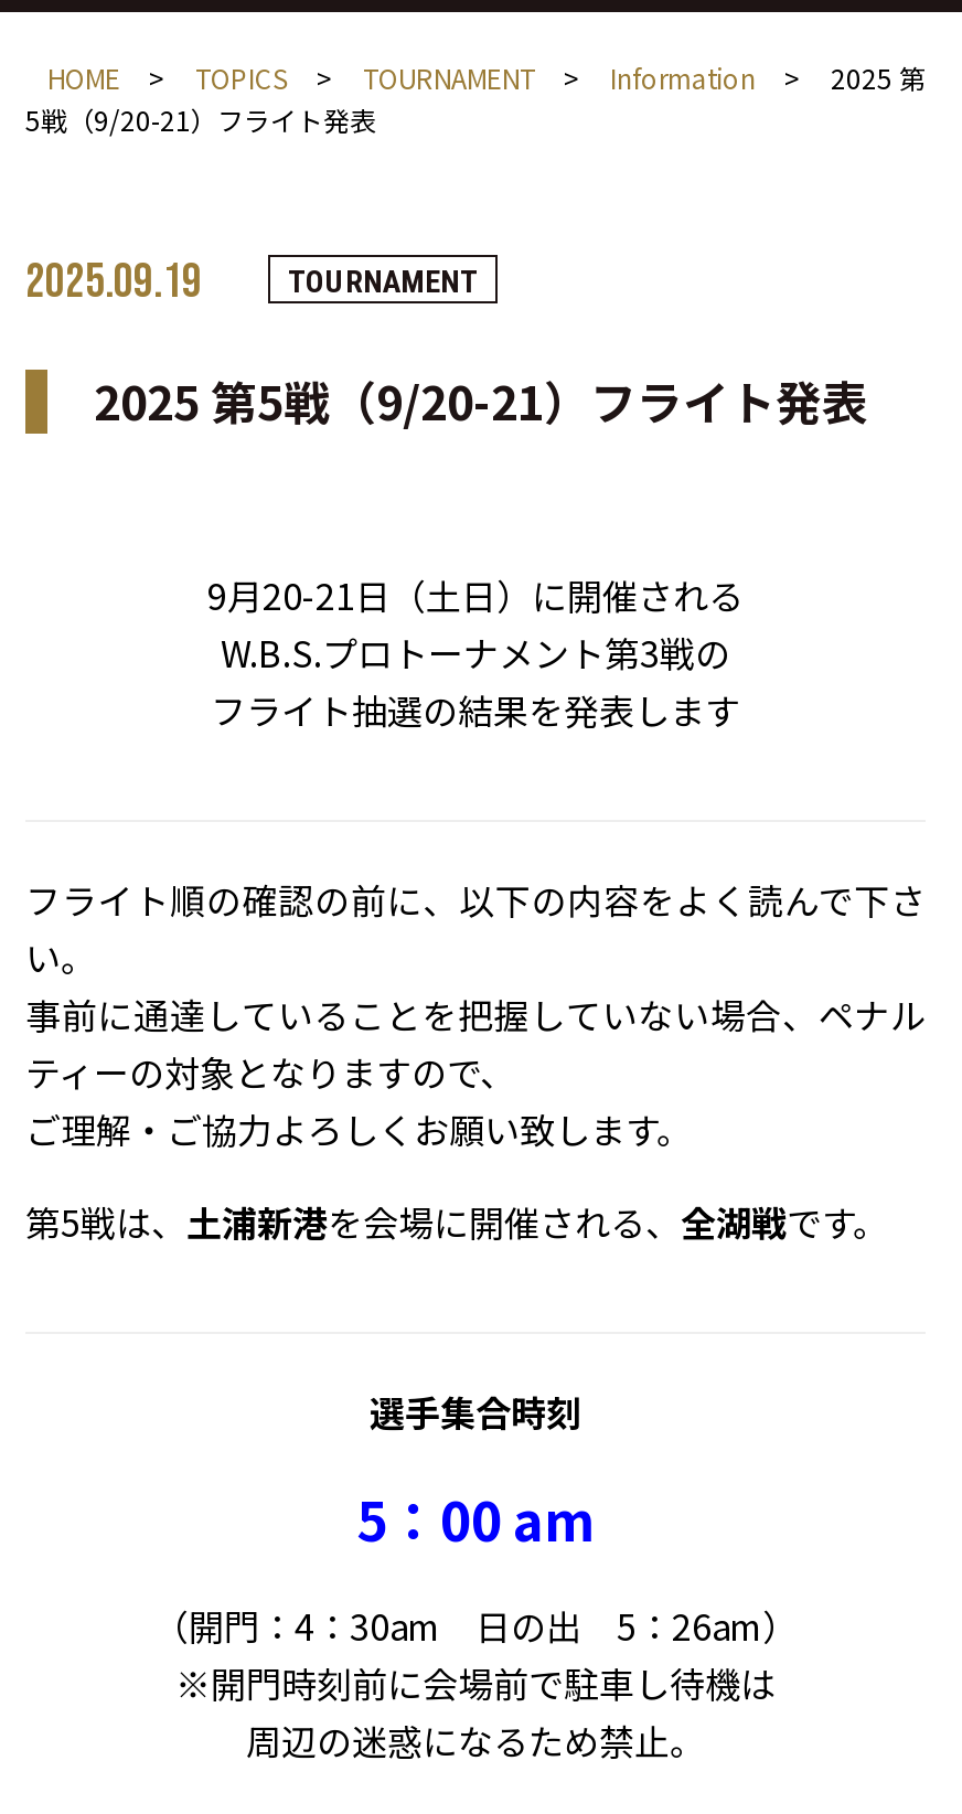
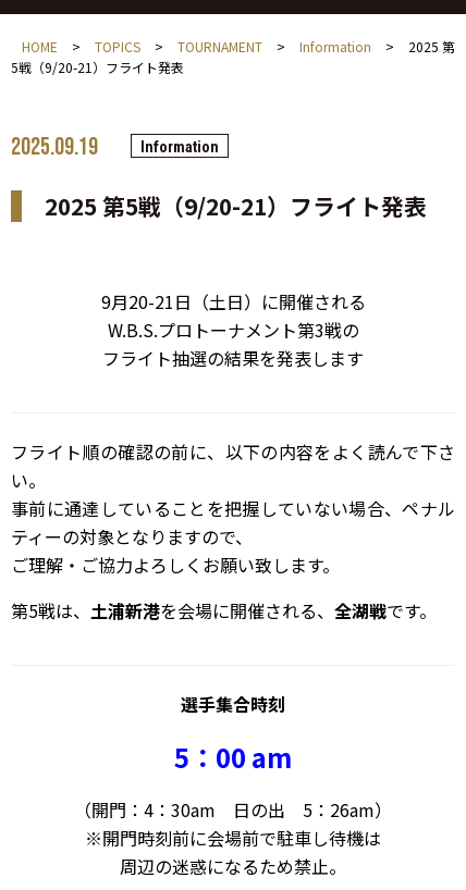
- TOURNAMENT
+ Information
